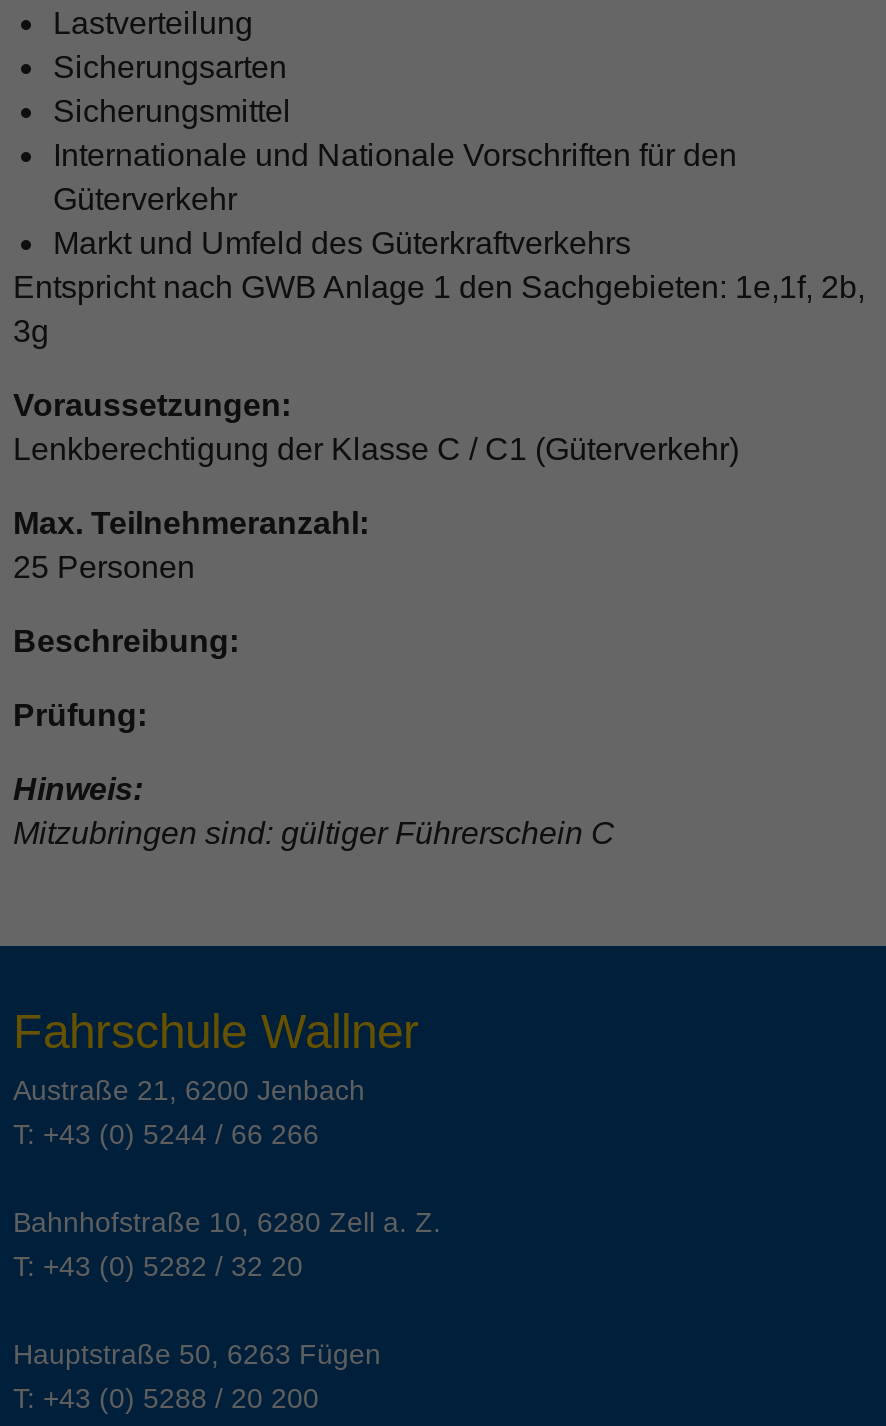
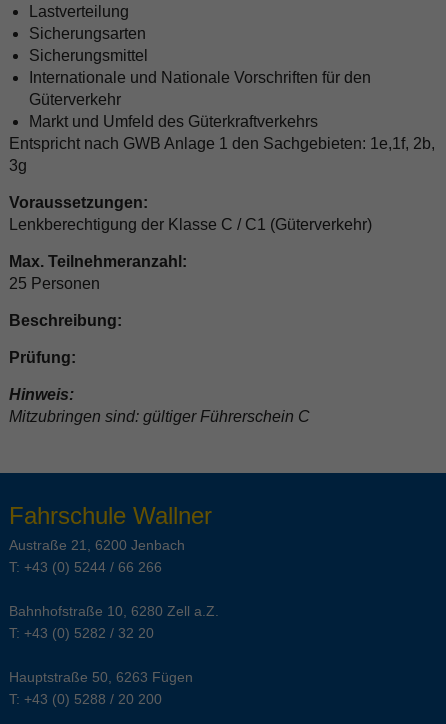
- Bahnhofstraße 10, 6280 Zell a. Z.
+ Bahnhofstraße 10, 6280 Zell a.Z.
